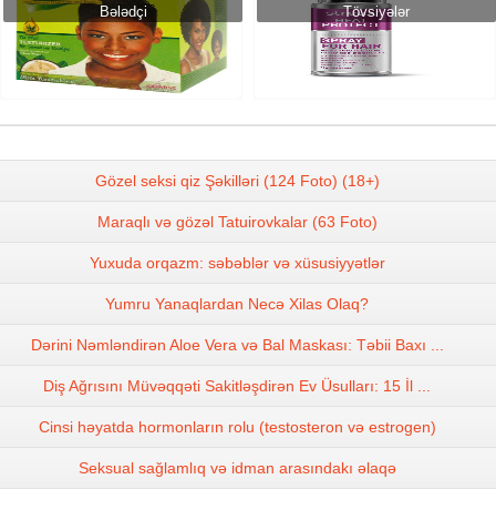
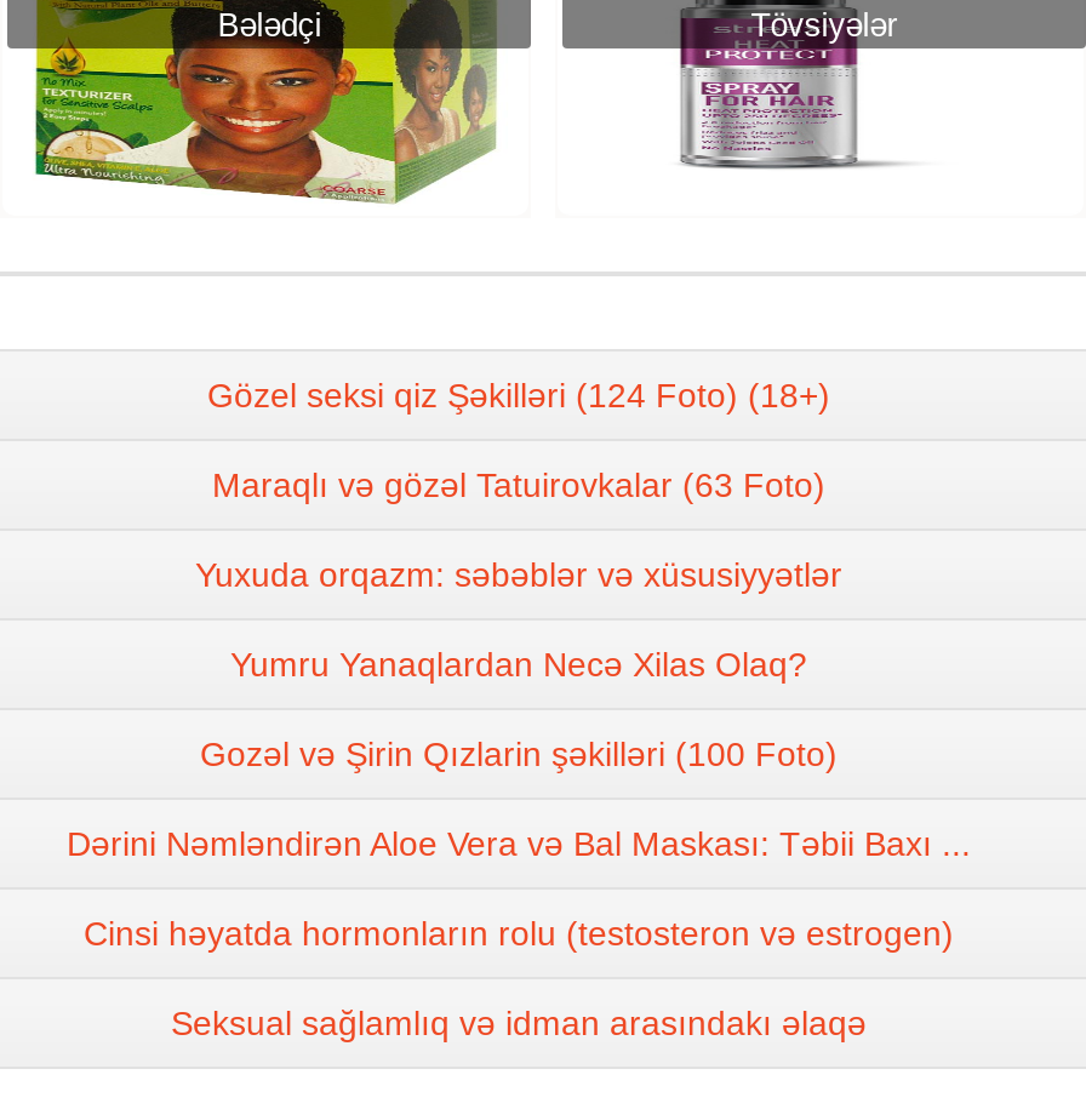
+ Gozəl və Şirin Qızlarin şəkilləri (100 Foto)

moved down: Dərini Nəmləndirən Aloe Vera və Bal Maskası: Təbii Baxı ...

- Diş Ağrısını Müvəqqəti Sakitləşdirən Ev Üsulları: 15 İl ...
